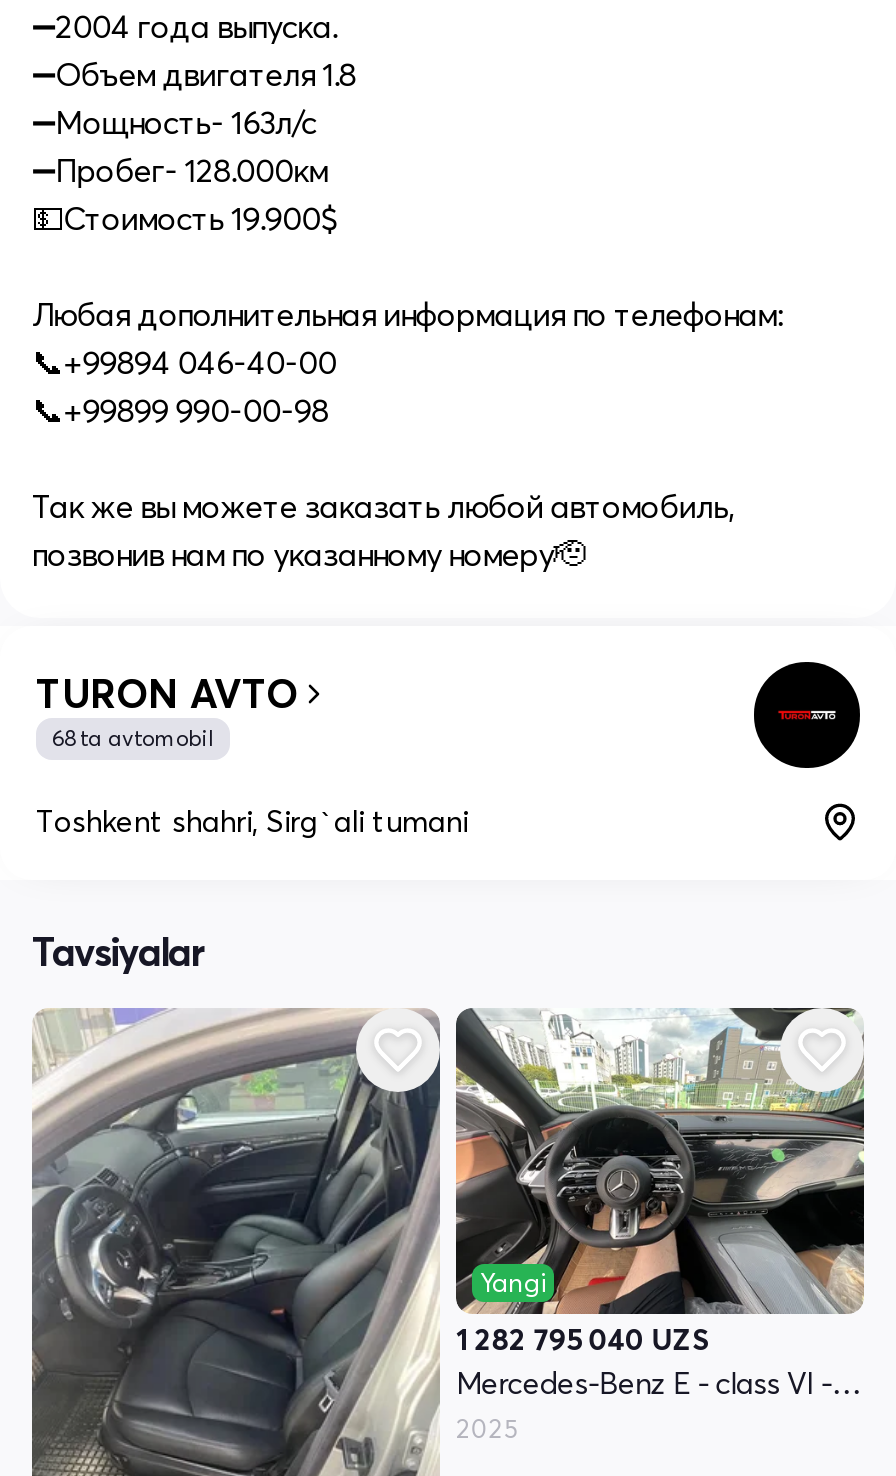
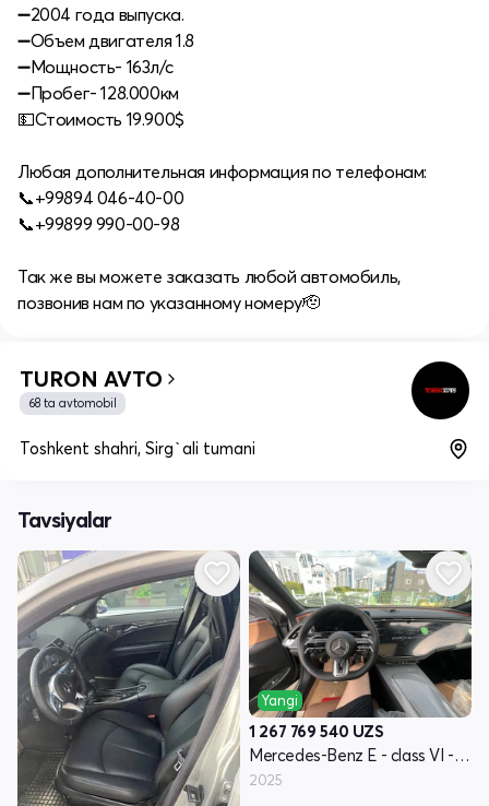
- 1 282 795 040 UZS
+ 1 267 769 540 UZS
